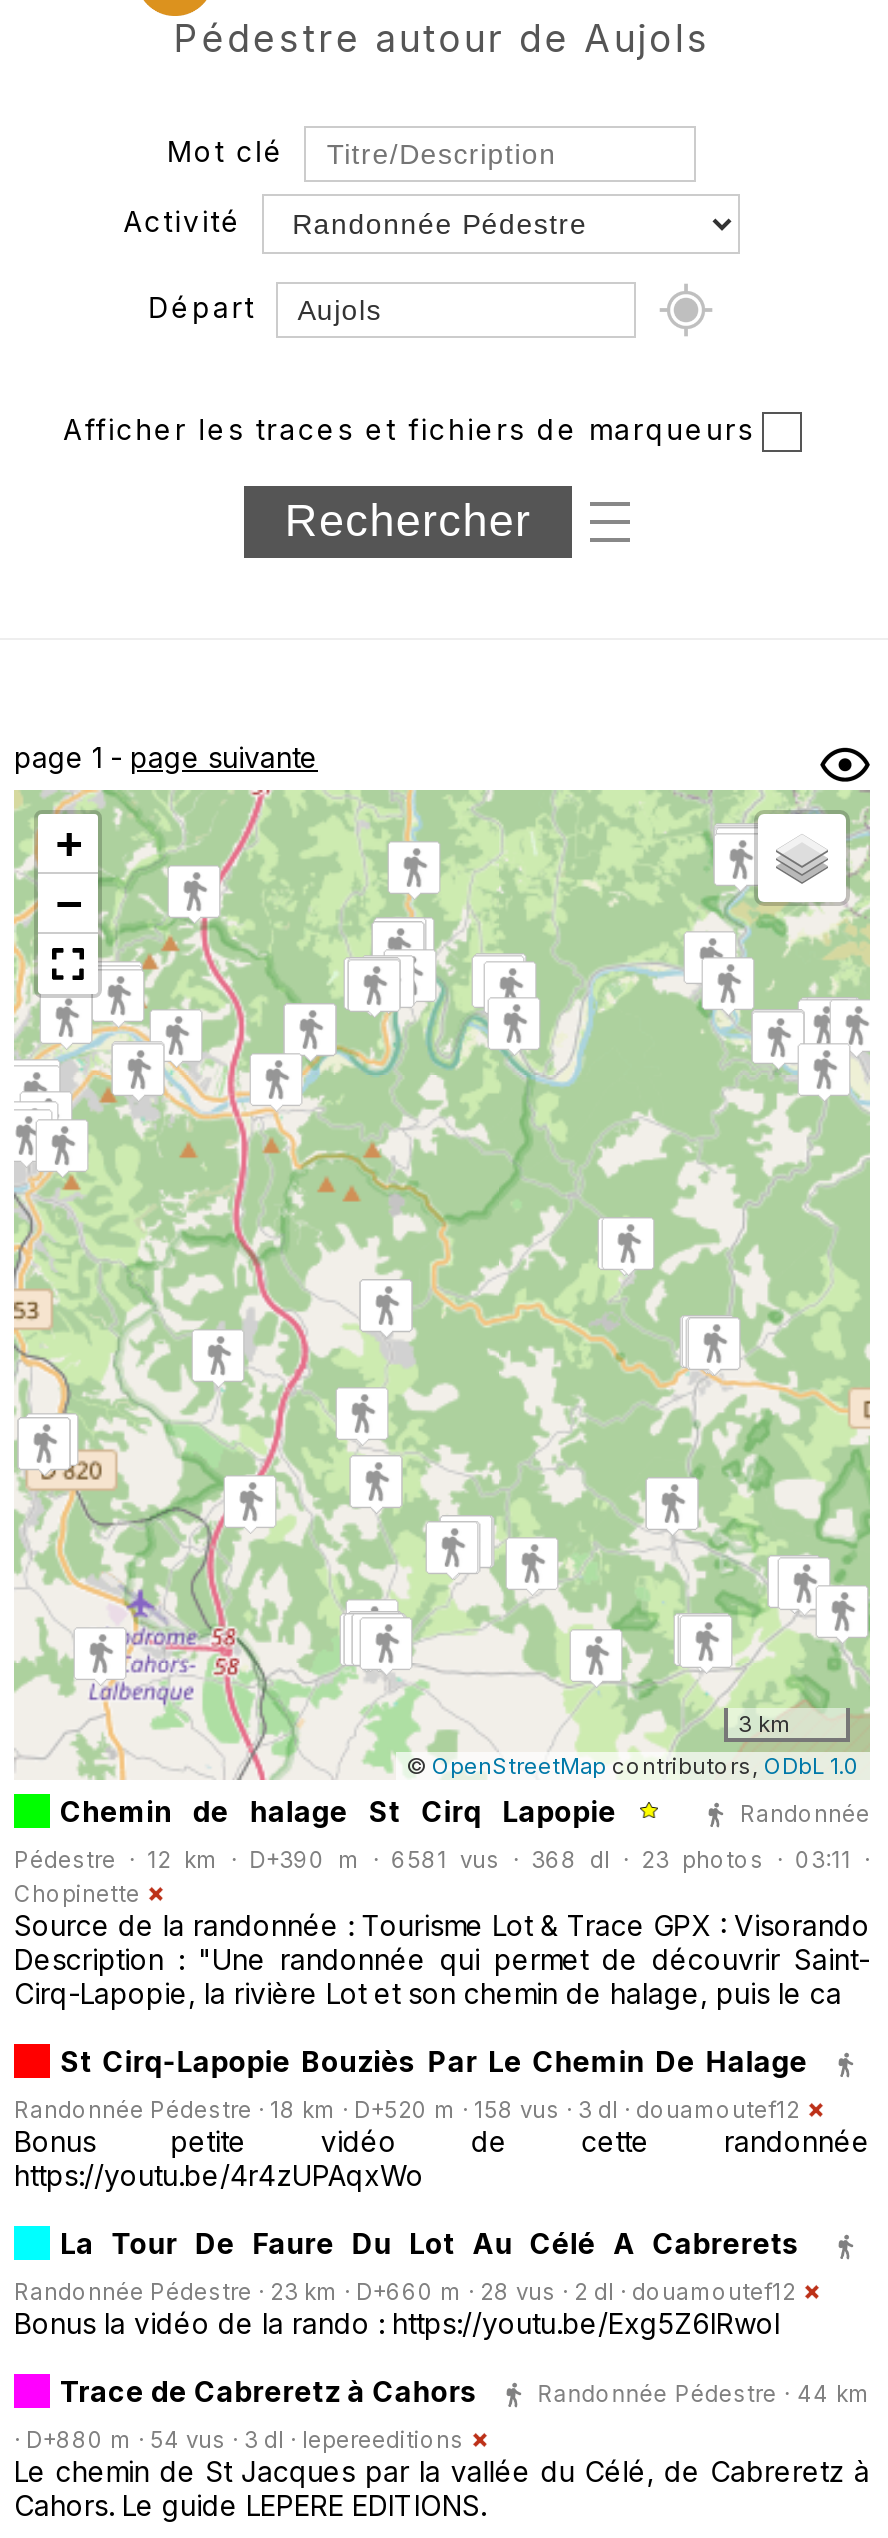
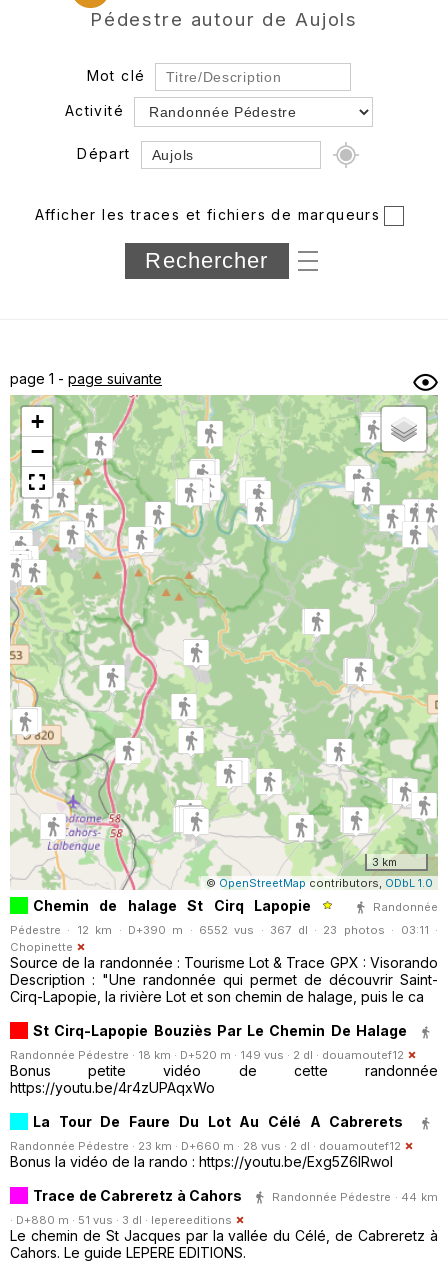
- Pédestre · 12 km · D+390 m · 6581 vus · 368 dl · 23 photos · 03:11 ·
+ Pédestre · 12 km · D+390 m · 6552 vus · 367 dl · 23 photos · 03:11 ·

- Randonnée Pédestre · 18 km · D+520 m · 158 vus · 3 dl · douamoutef12
+ Randonnée Pédestre · 18 km · D+520 m · 149 vus · 2 dl · douamoutef12

- · D+880 m · 54 vus · 3 dl · lepereeditions
+ · D+880 m · 51 vus · 3 dl · lepereeditions
